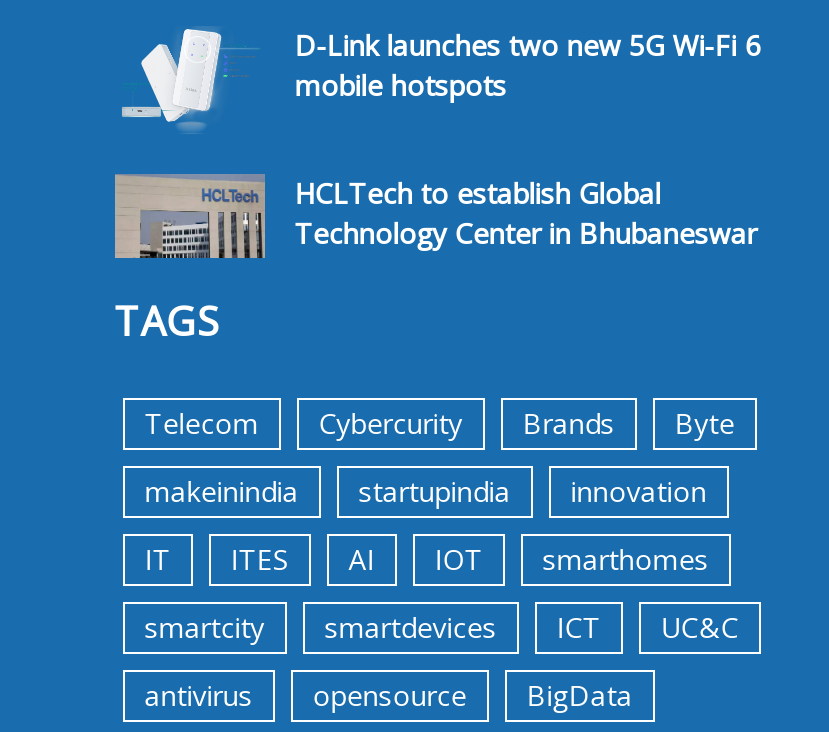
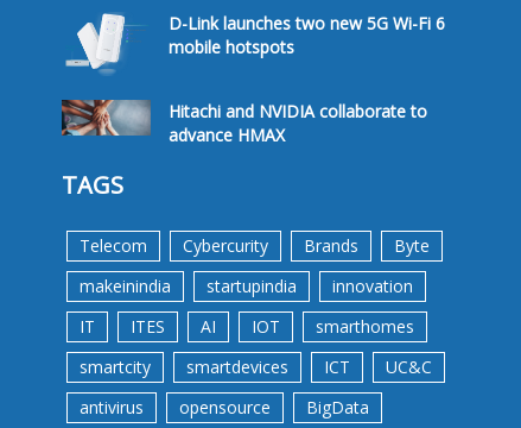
- [image]
- HCLTech to establish Global
- Technology Center in Bhubaneswar
+ [image]
+ Hitachi and NVIDIA collaborate to
+ advance HMAX
